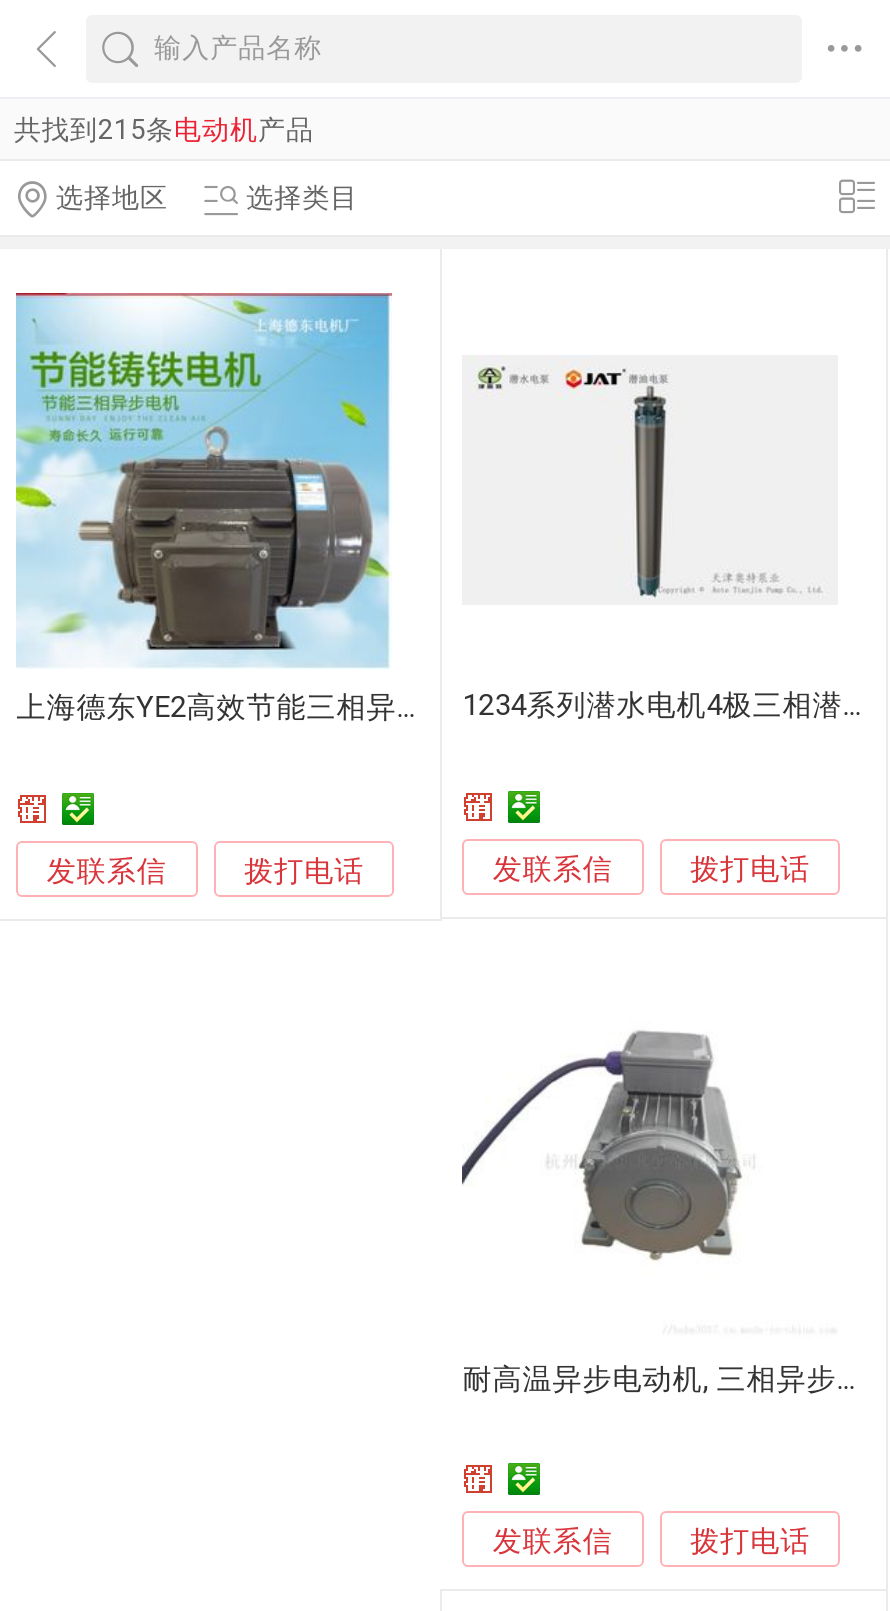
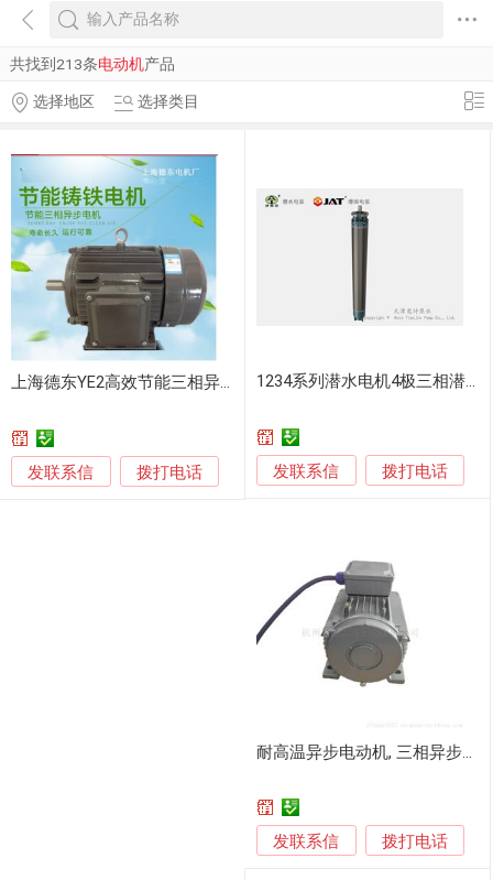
- 共找到215条电动机产品
+ 共找到213条电动机产品
